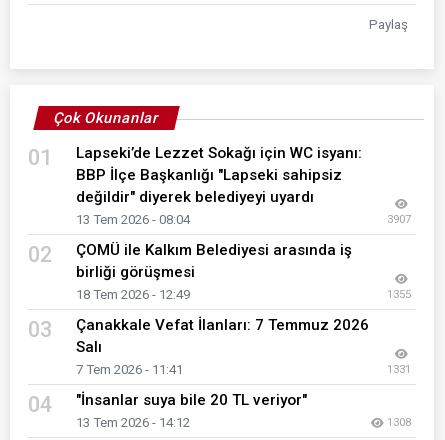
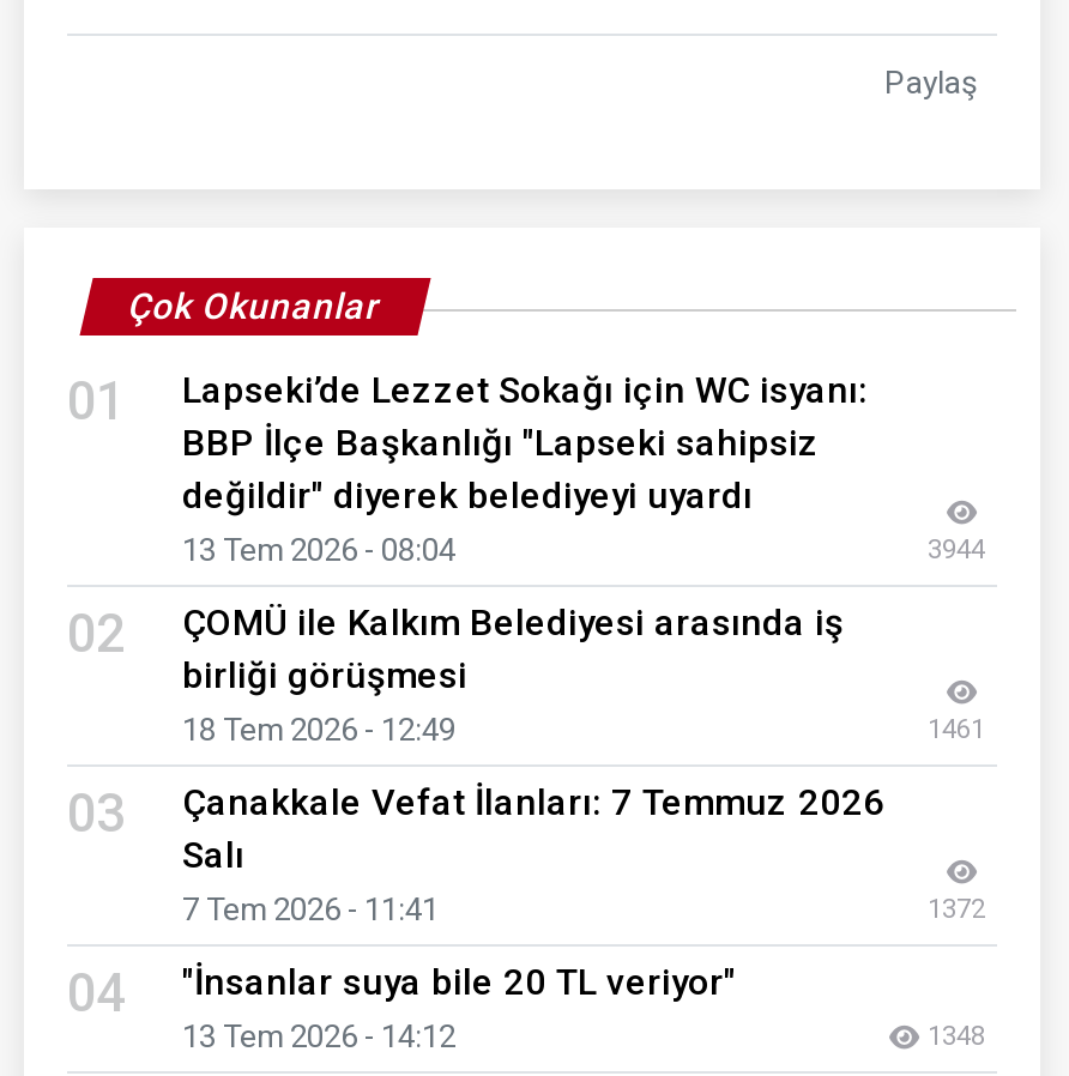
- 3907
+ 3944

- 1355
+ 1461

- 1331
+ 1372

- 1308
+ 1348
